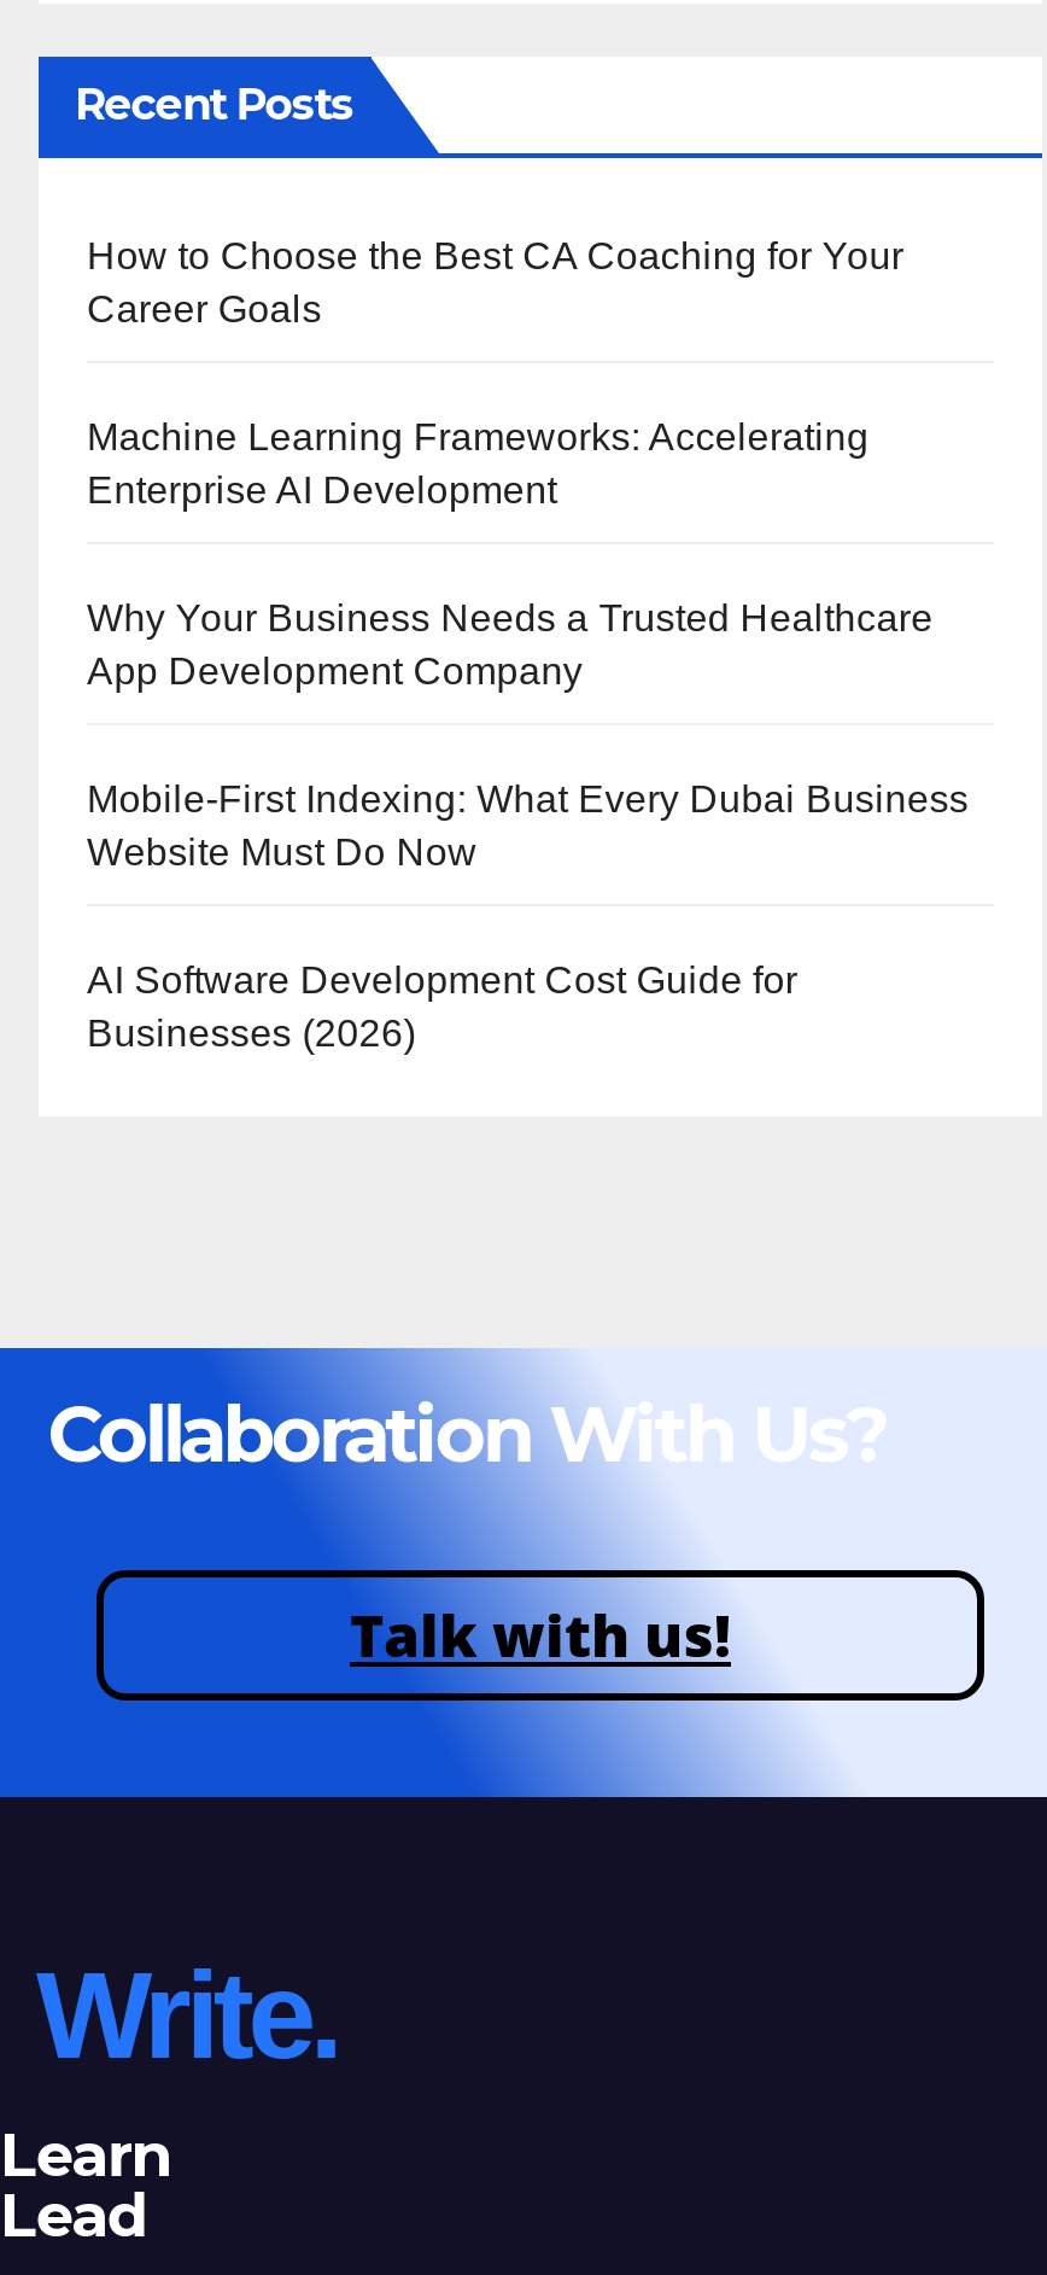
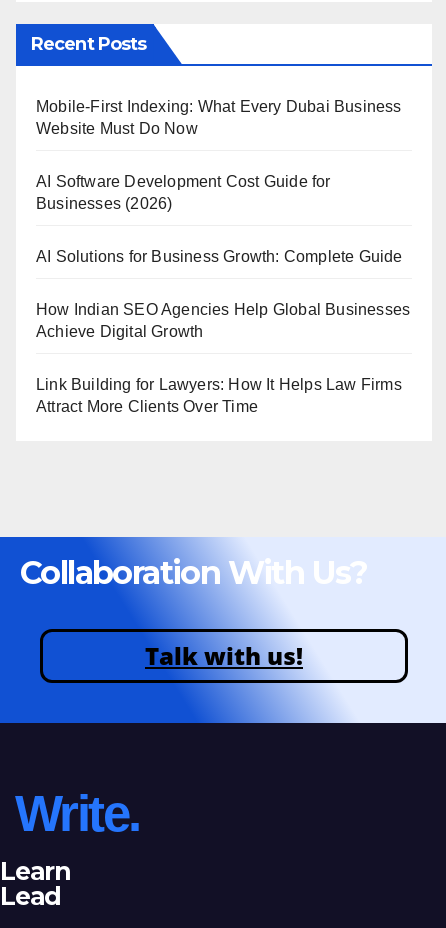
- How to Choose the Best CA Coaching for Your
- Career Goals
- Machine Learning Frameworks: Accelerating
- Enterprise AI Development
- Why Your Business Needs a Trusted Healthcare
- App Development Company

moved up: Mobile-First Indexing: What Every Dubai Business | Website Must Do Now | AI Software Development Cost Guide for | Businesses (2026)

+ AI Solutions for Business Growth: Complete Guide
+ How Indian SEO Agencies Help Global Businesses
+ Achieve Digital Growth
+ Link Building for Lawyers: How It Helps Law Firms
+ Attract More Clients Over Time
